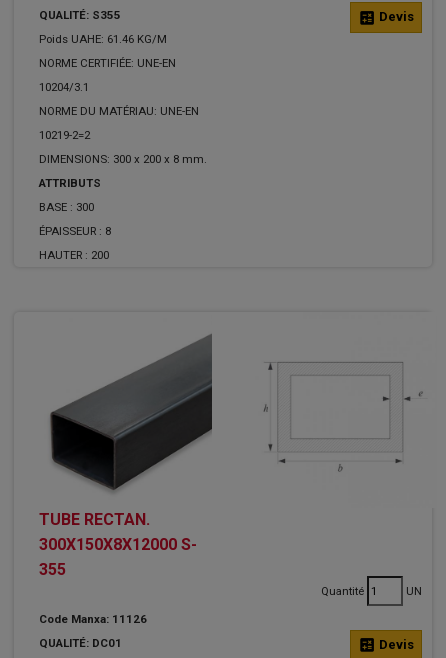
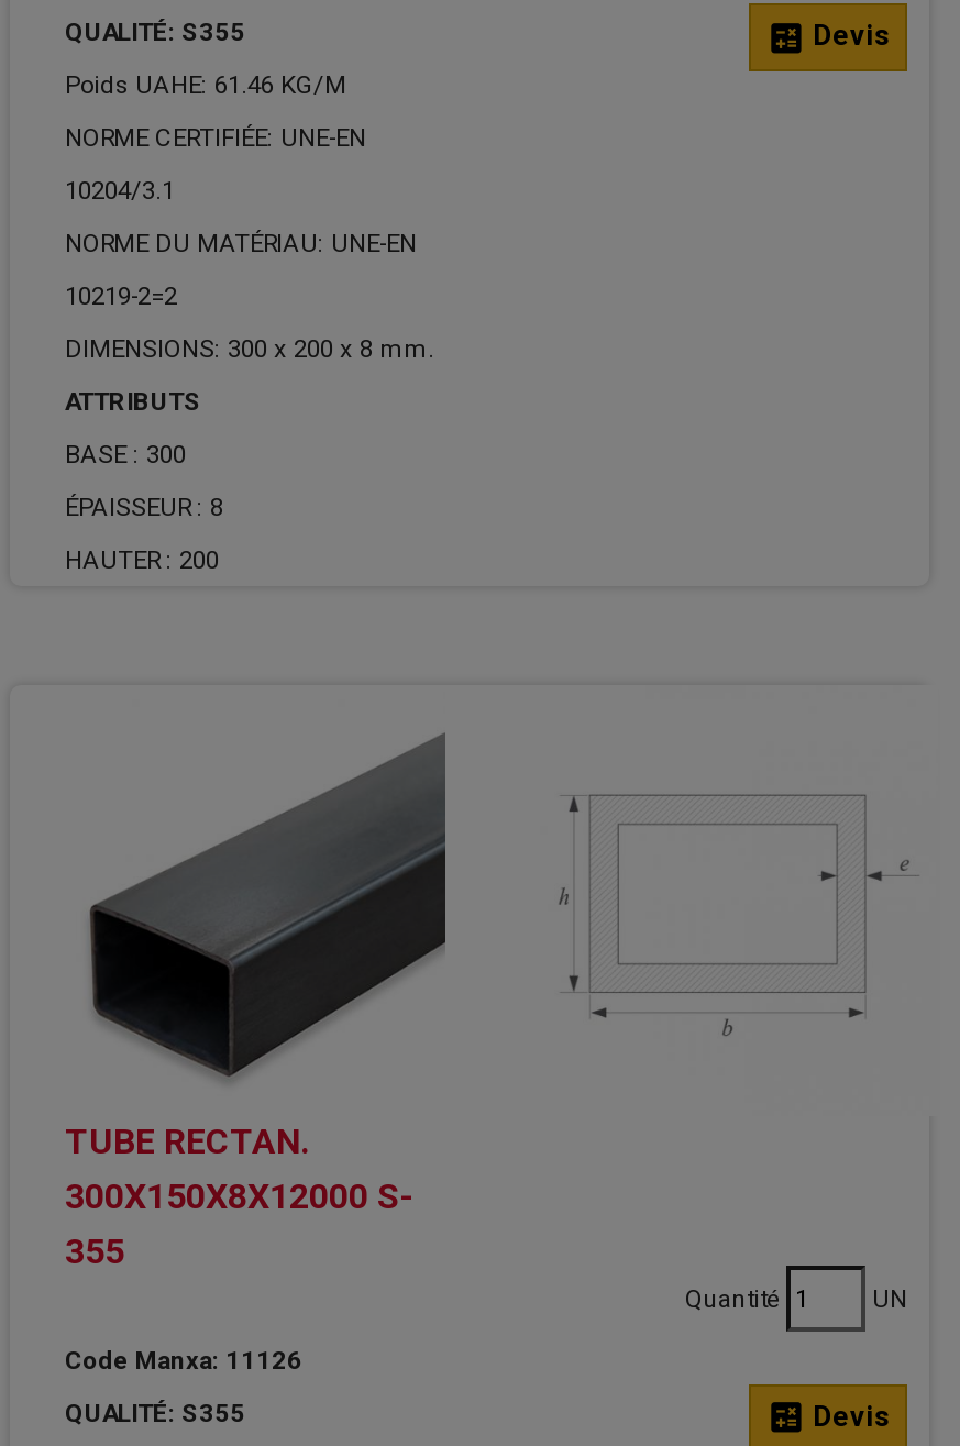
- QUALITÉ: DC01
+ QUALITÉ: S355
